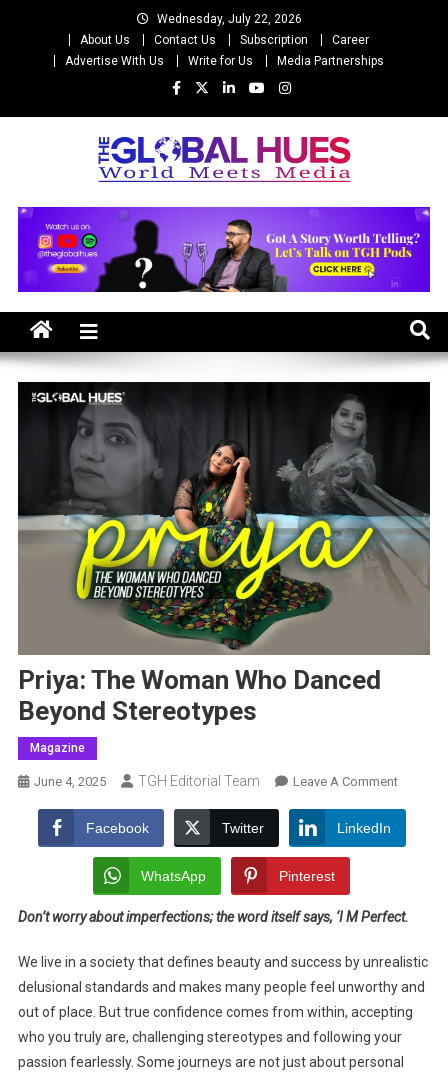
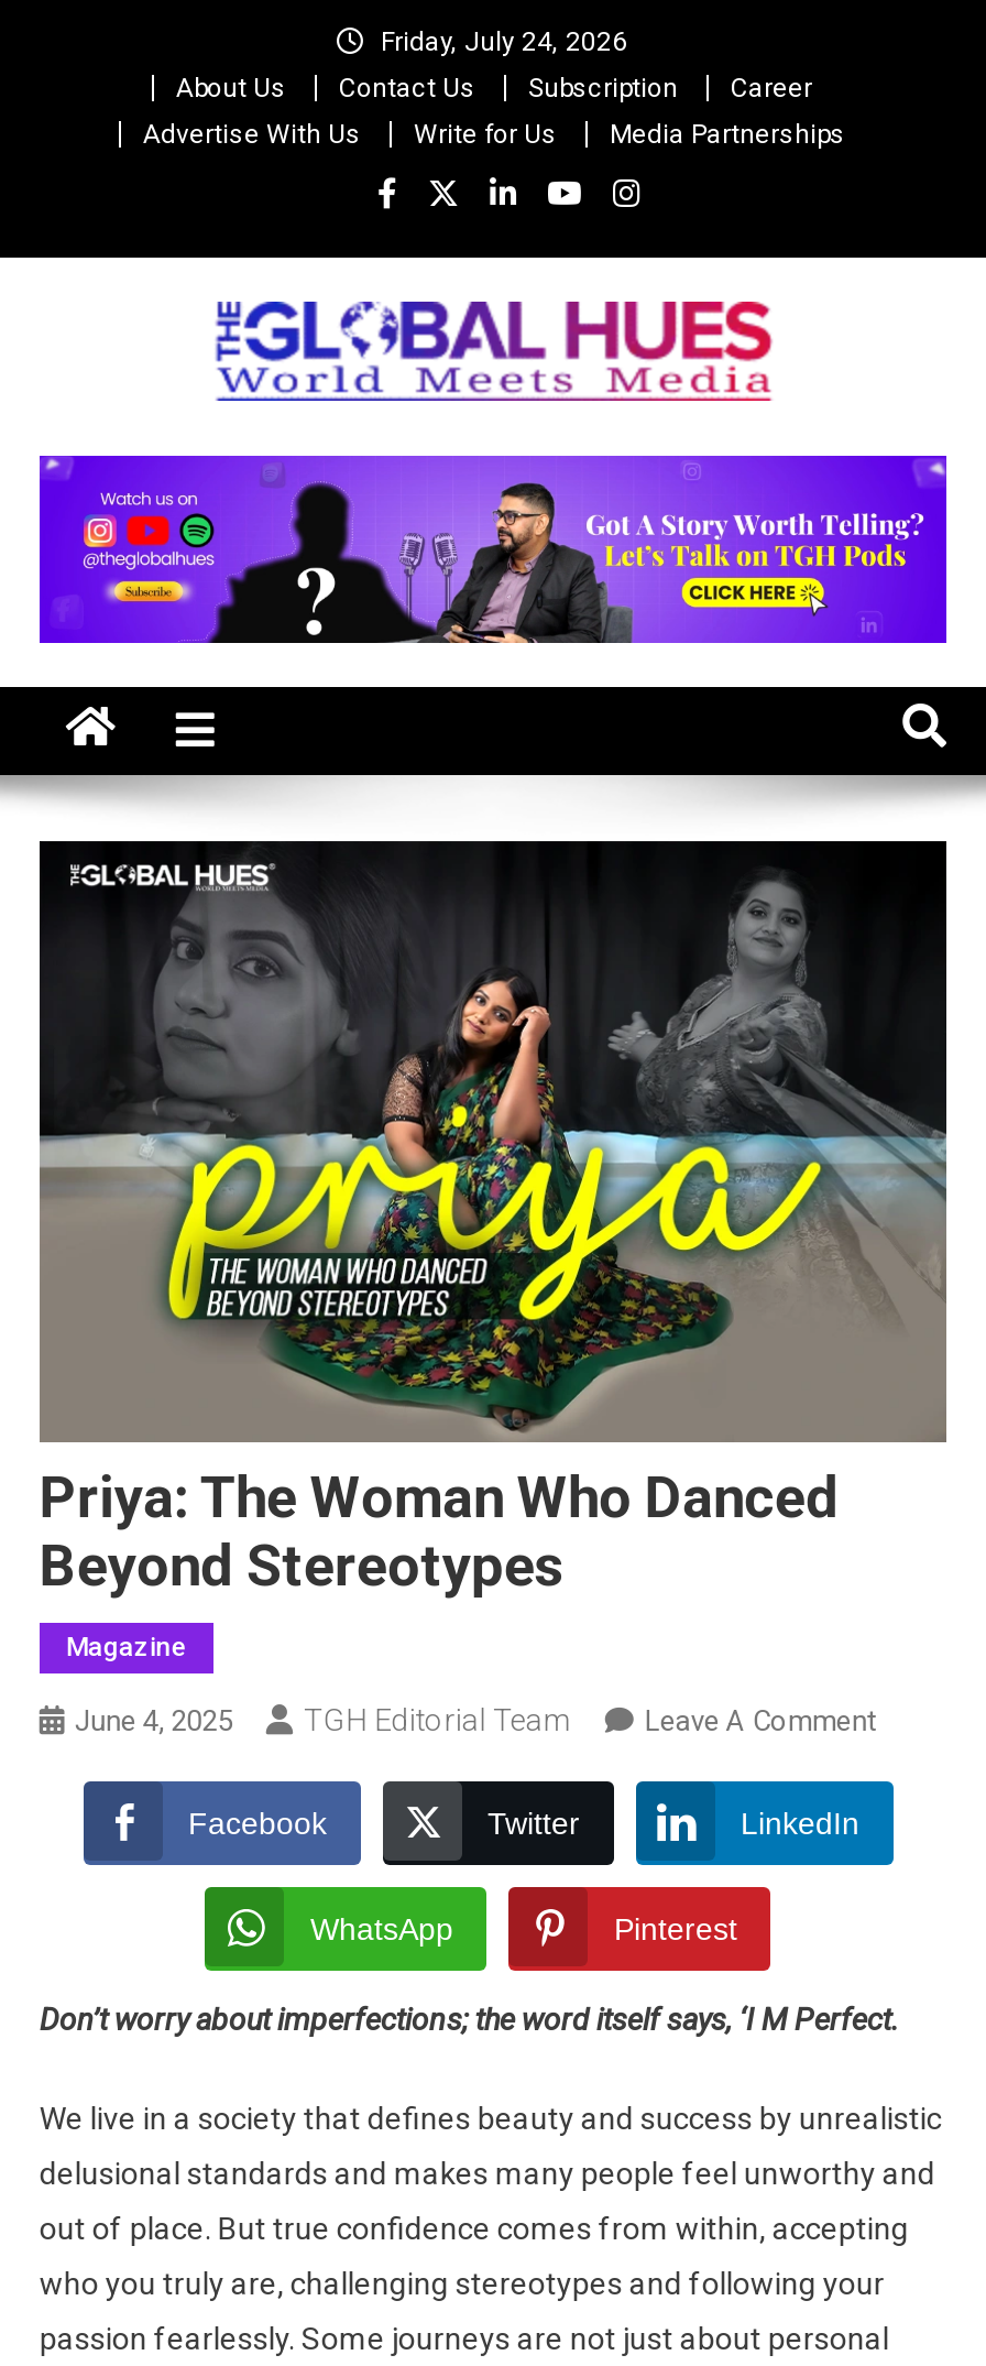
- Wednesday, July 22, 2026
+ Friday, July 24, 2026
